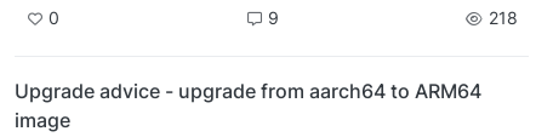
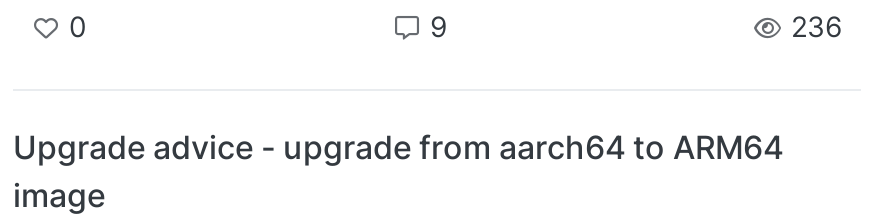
- 218
+ 236
